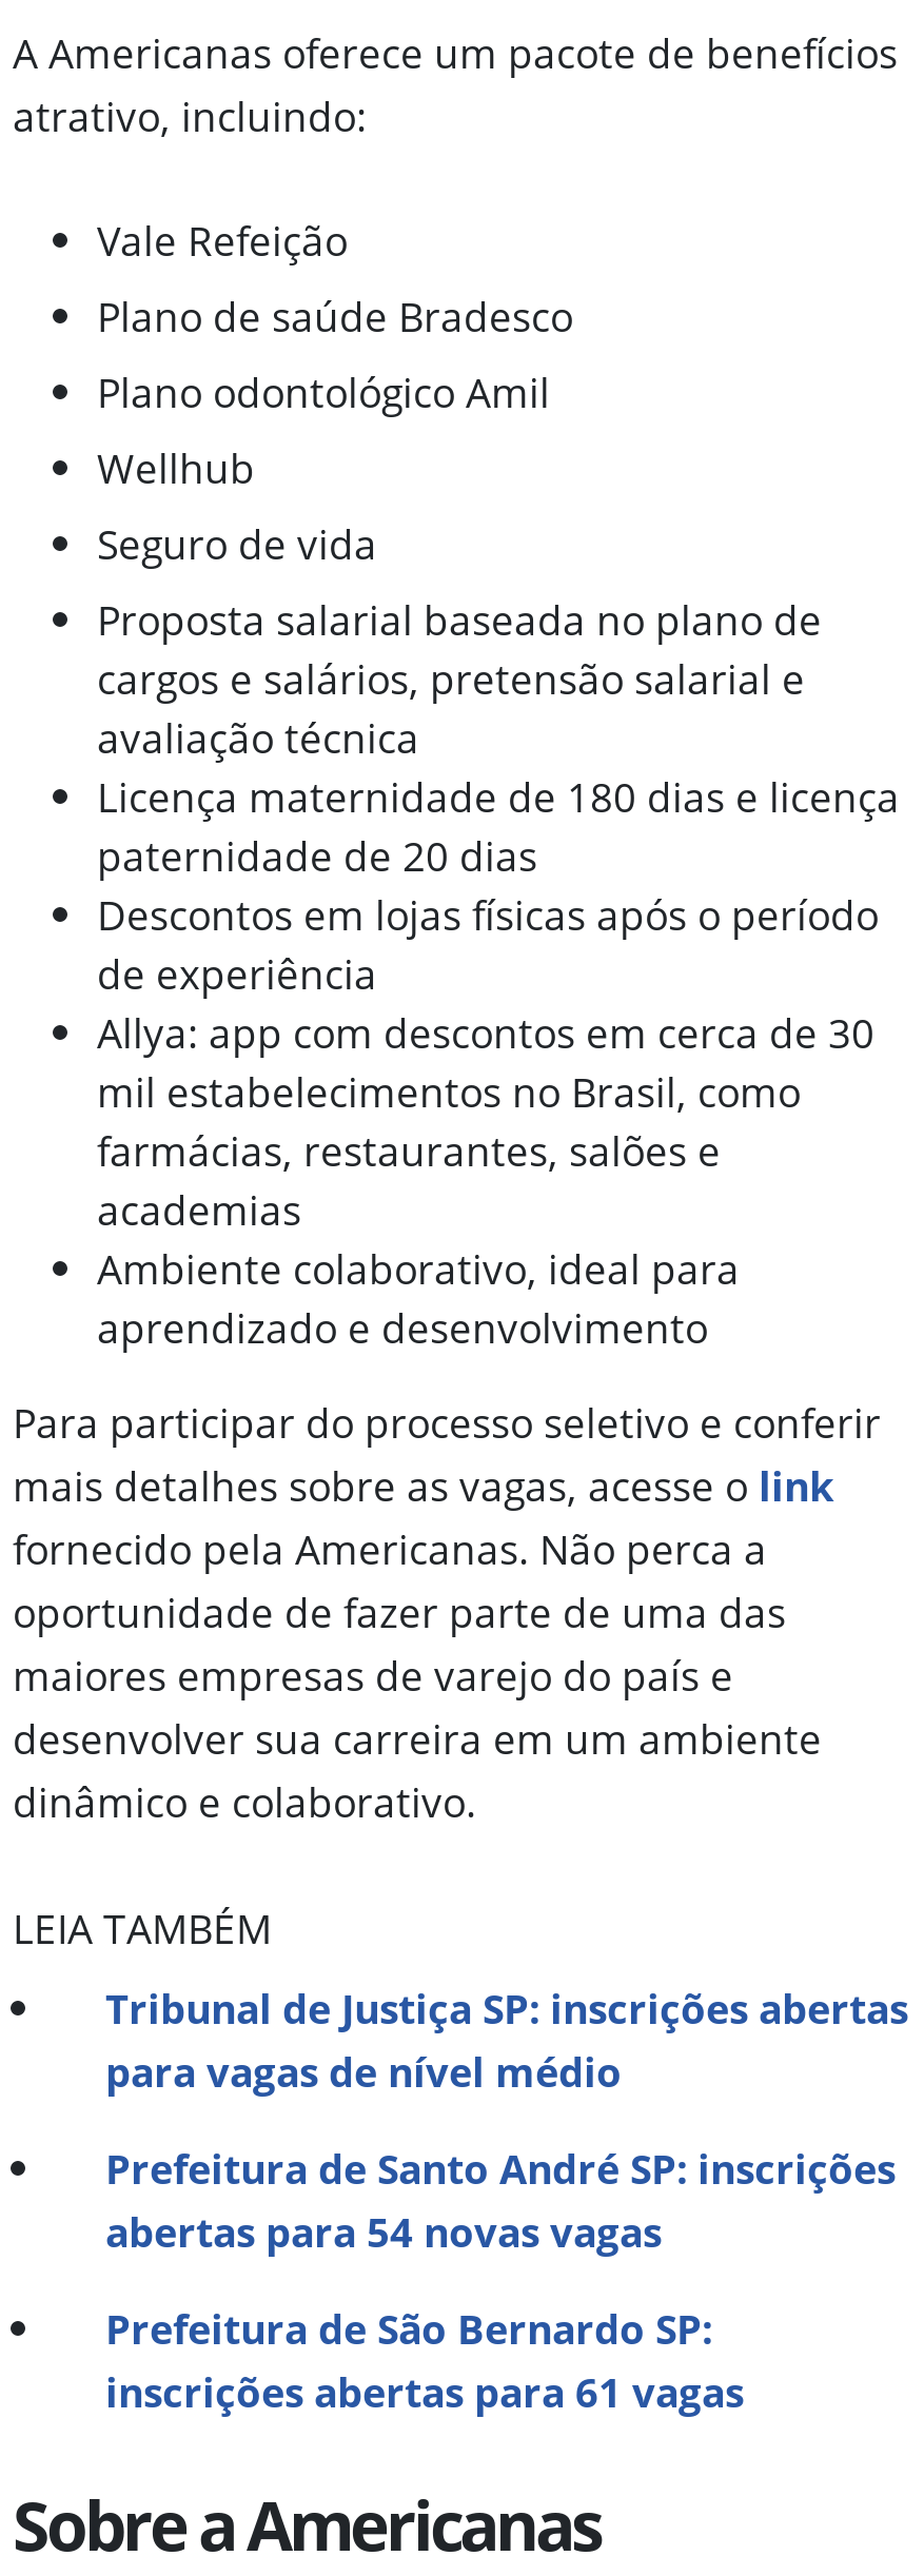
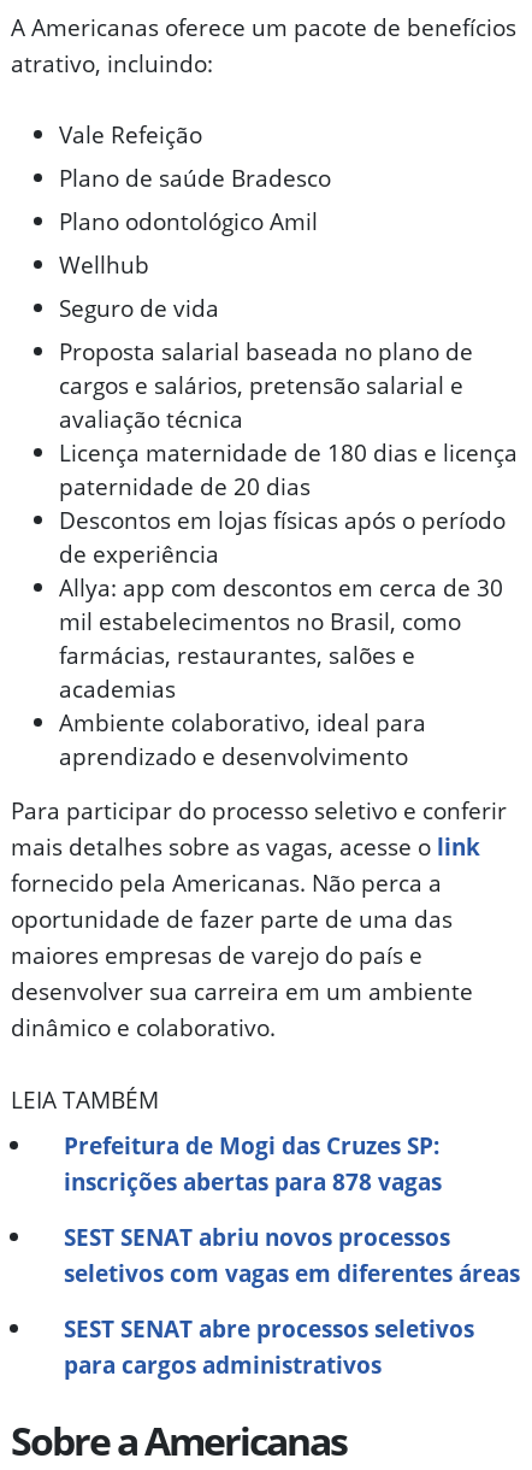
- Tribunal de Justiça SP: inscrições abertas
- para vagas de nível médio
+ Prefeitura de Mogi das Cruzes SP:
+ inscrições abertas para 878 vagas

- Prefeitura de Santo André SP: inscrições
- abertas para 54 novas vagas
+ SEST SENAT abriu novos processos
+ seletivos com vagas em diferentes áreas

- Prefeitura de São Bernardo SP:
- inscrições abertas para 61 vagas
+ SEST SENAT abre processos seletivos
+ para cargos administrativos
